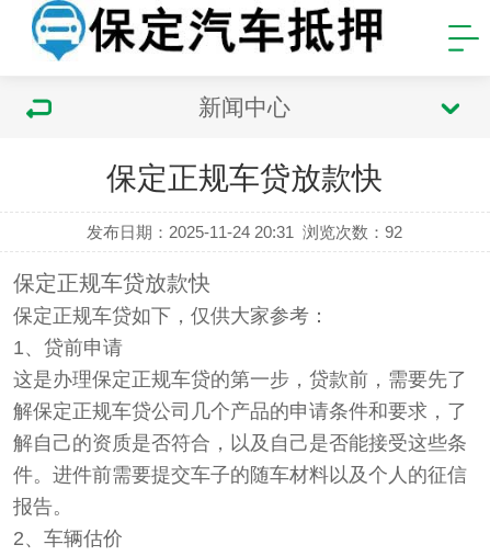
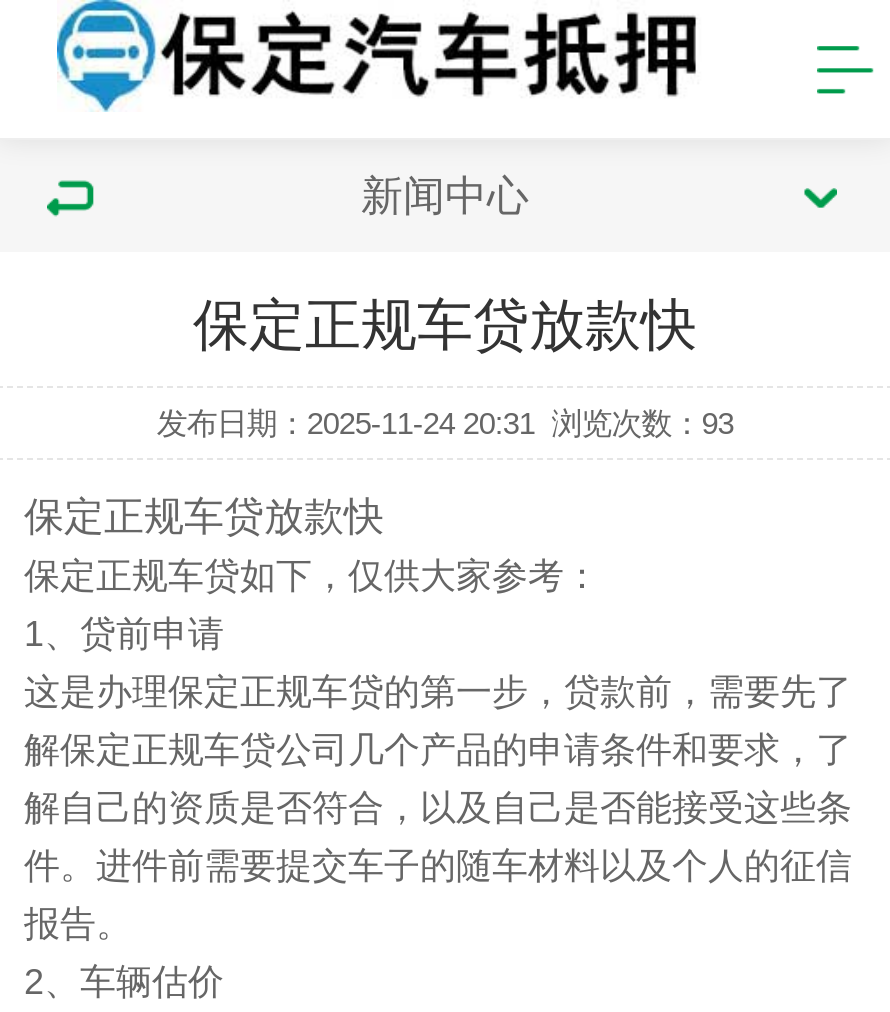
- 发布日期：2025-11-24 20:31 浏览次数：92
+ 发布日期：2025-11-24 20:31 浏览次数：93
